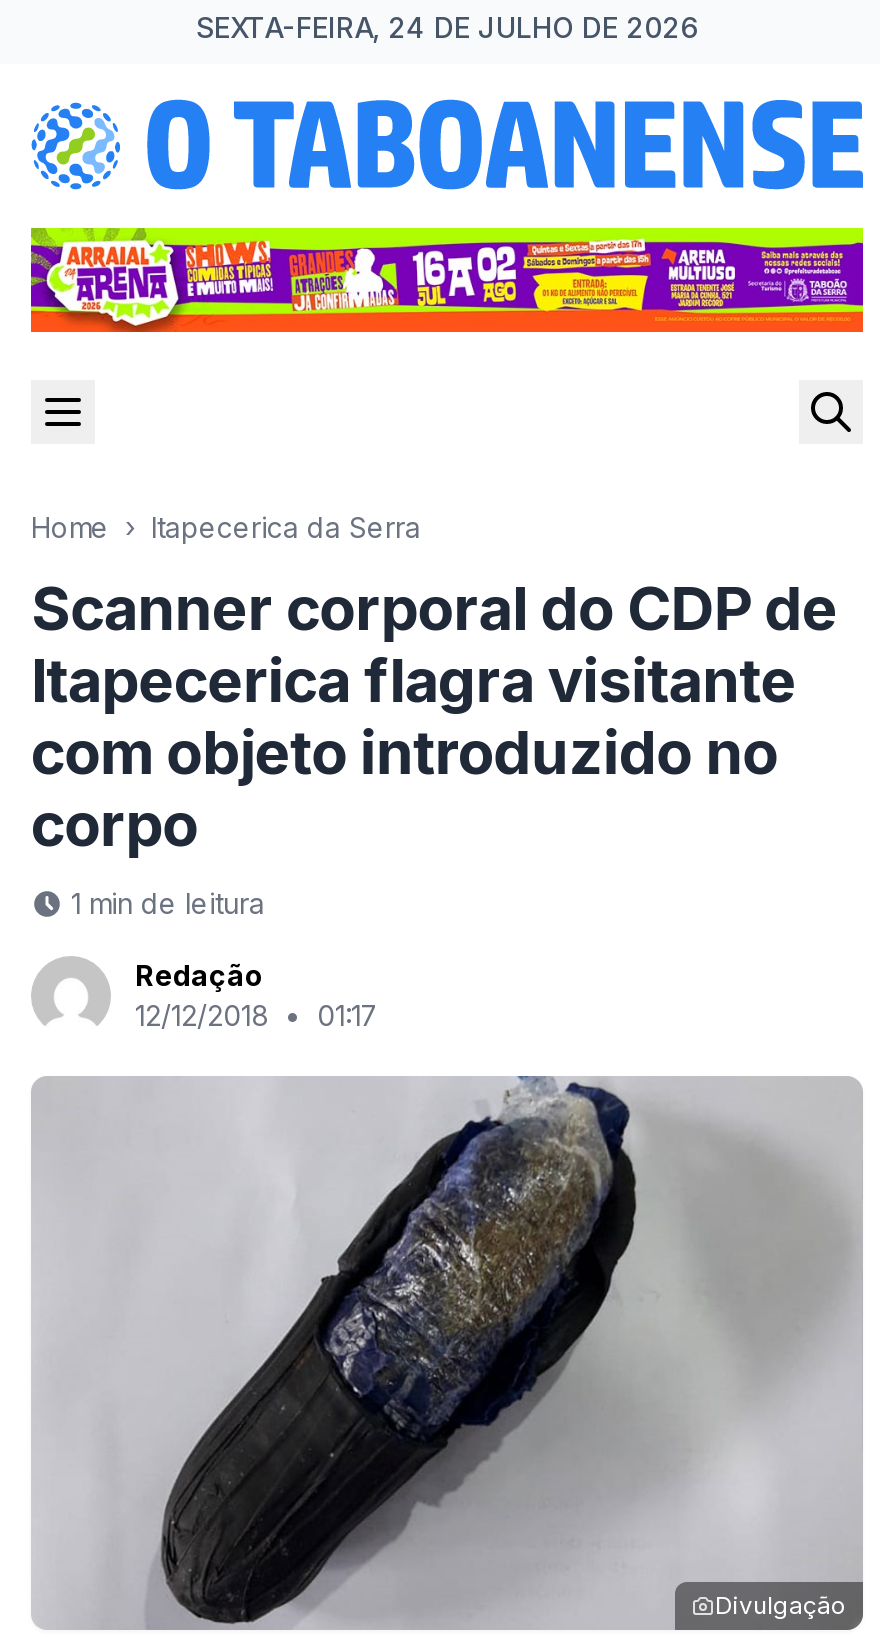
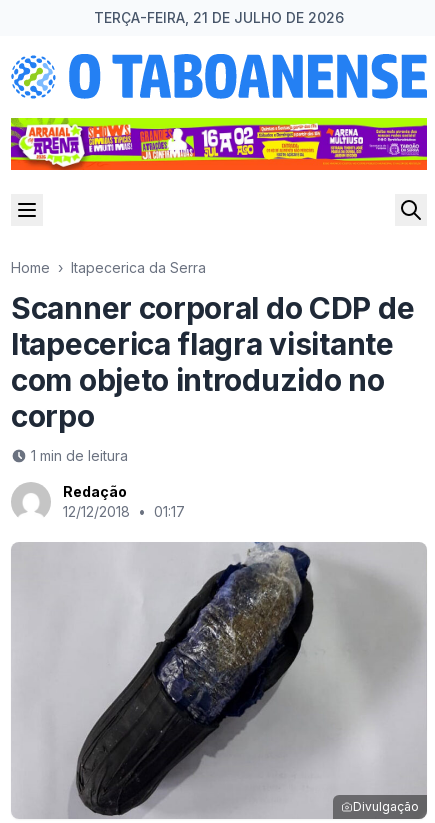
- SEXTA-FEIRA, 24 DE JULHO DE 2026
+ TERÇA-FEIRA, 21 DE JULHO DE 2026
